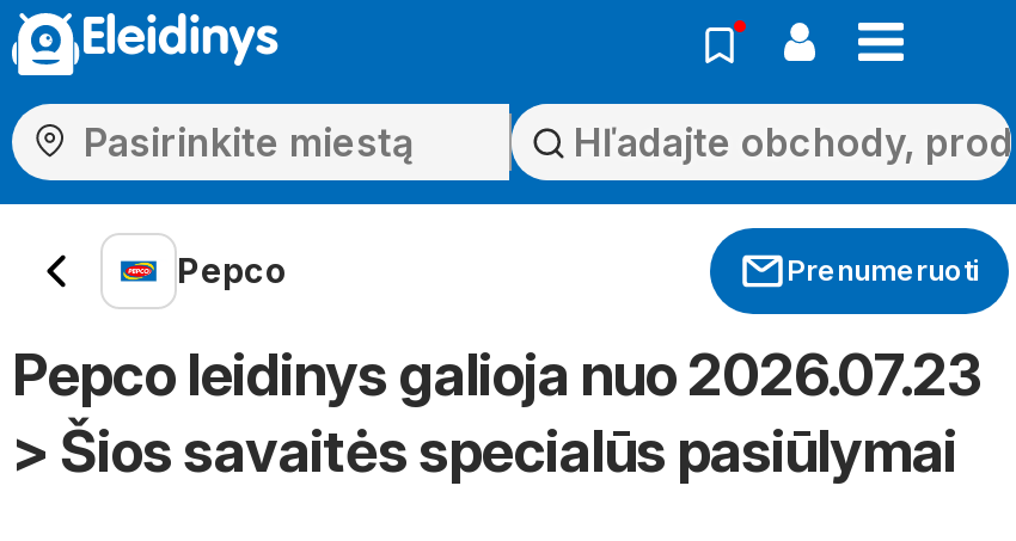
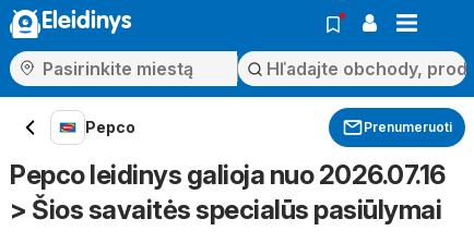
- Pepco leidinys galioja nuo 2026.07.23
+ Pepco leidinys galioja nuo 2026.07.16
